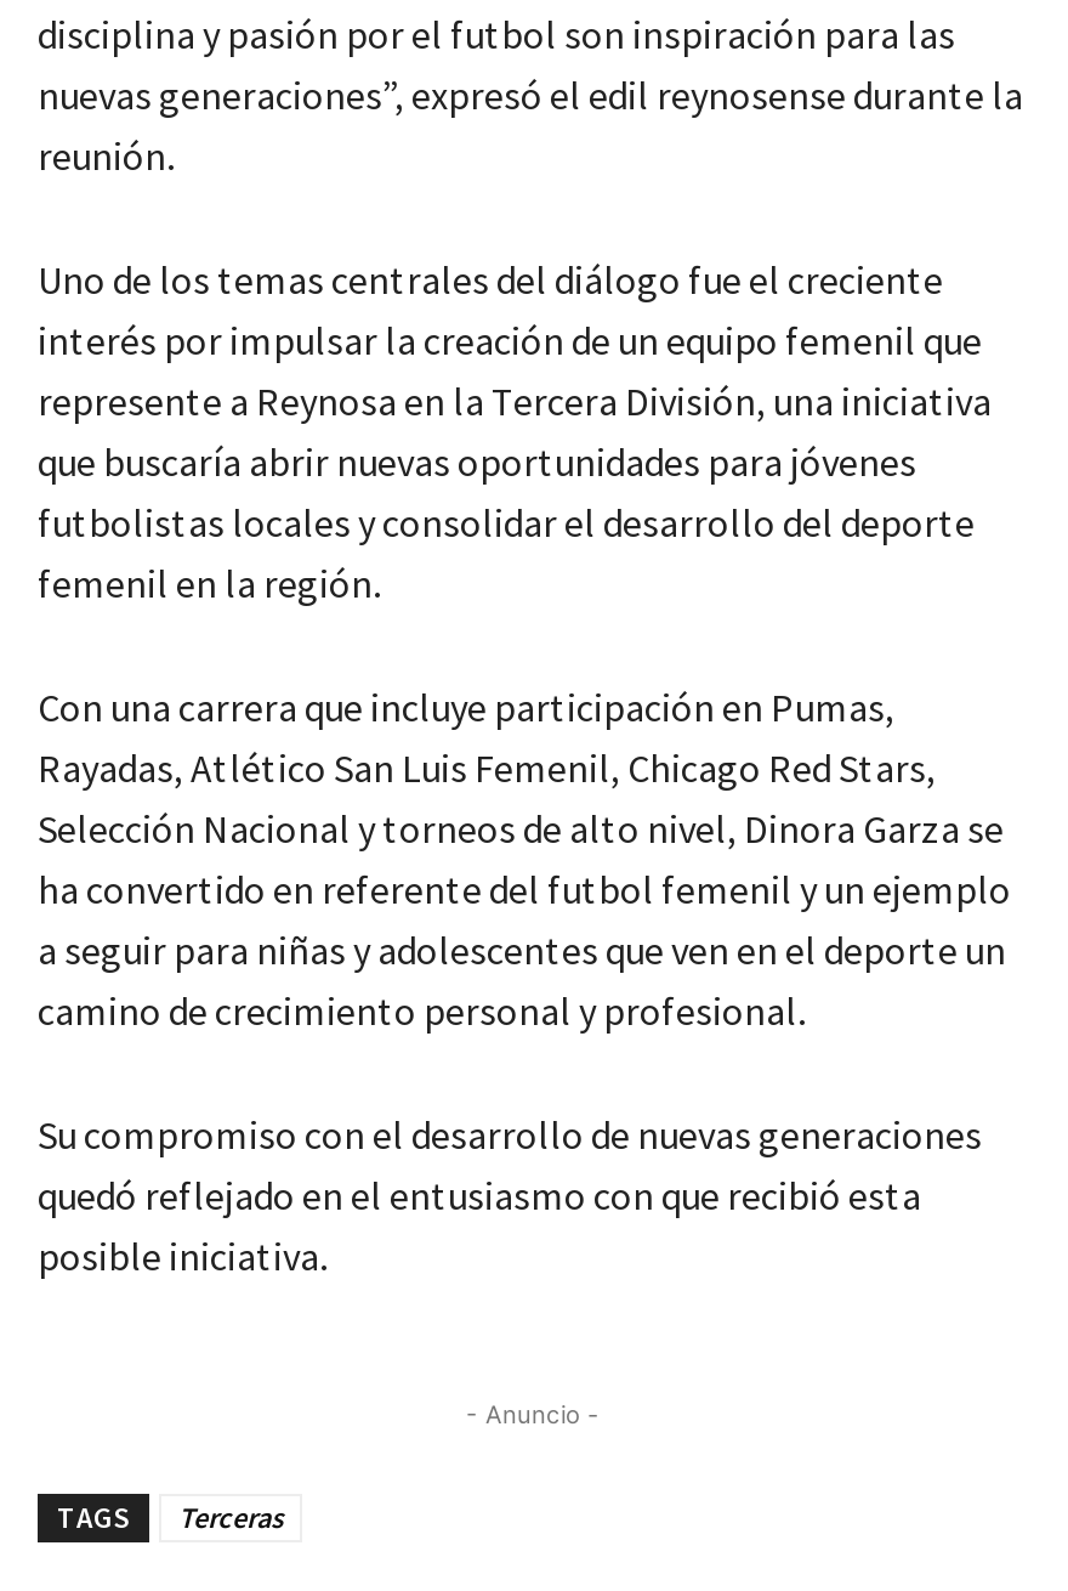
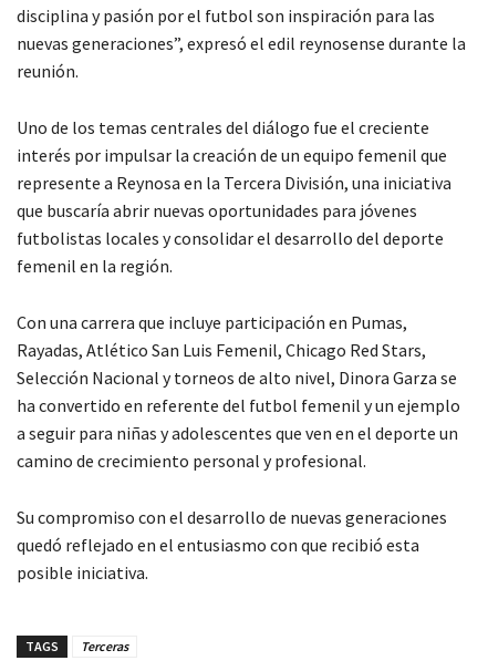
- - Anuncio -
